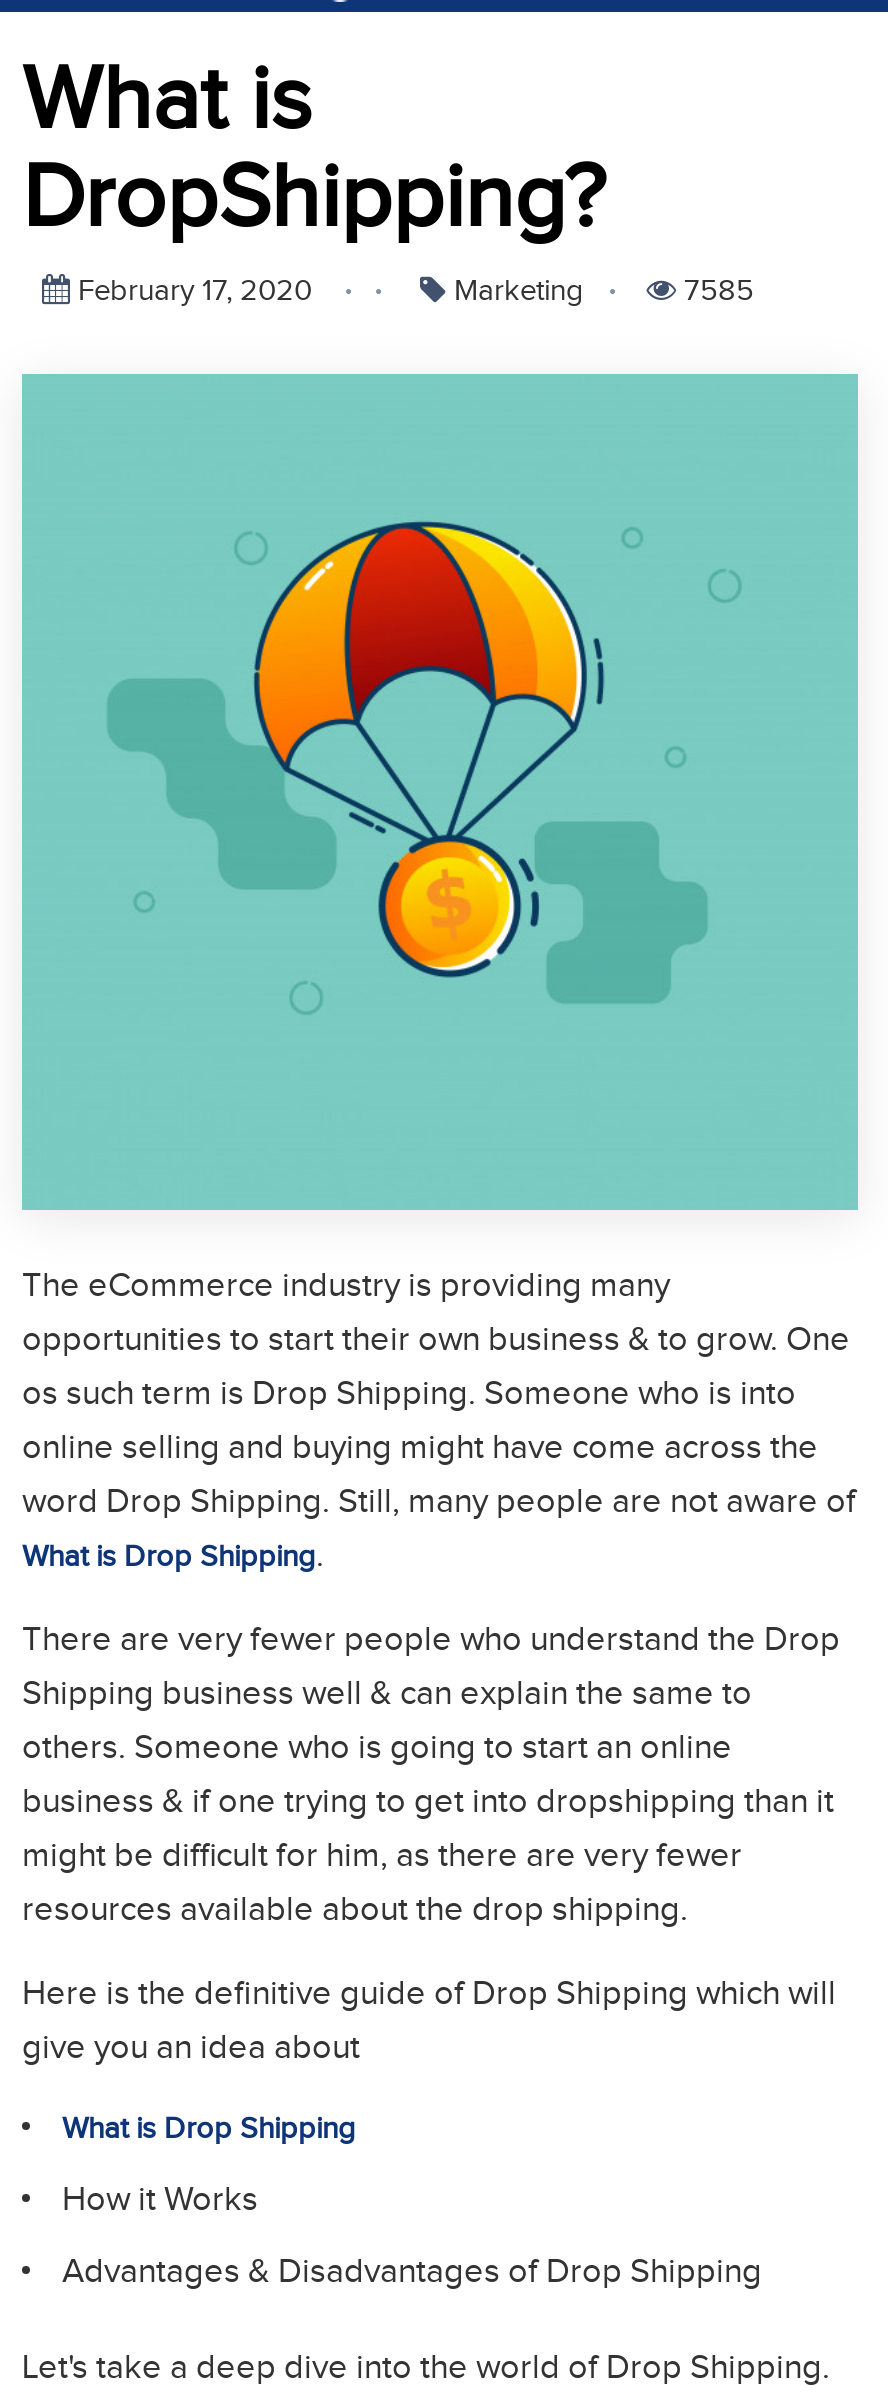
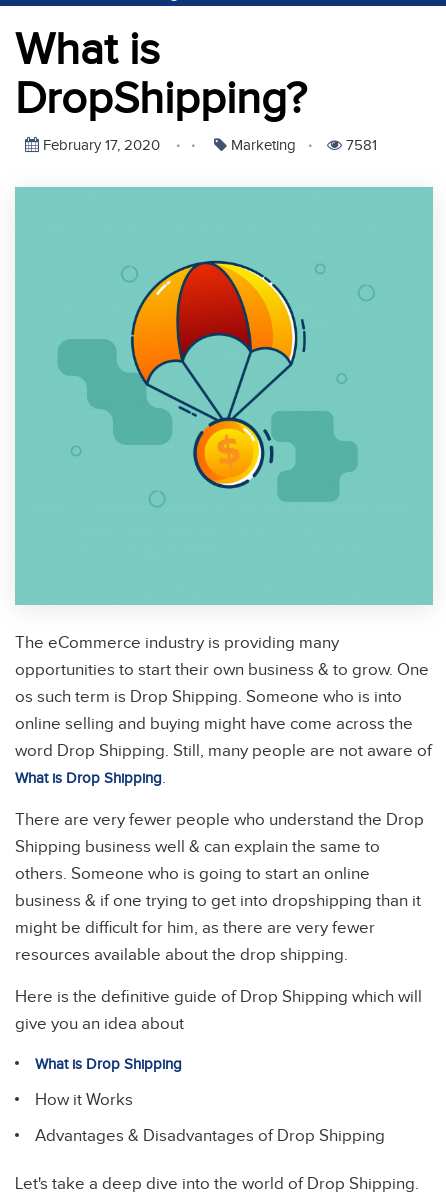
- 7585
+ 7581
